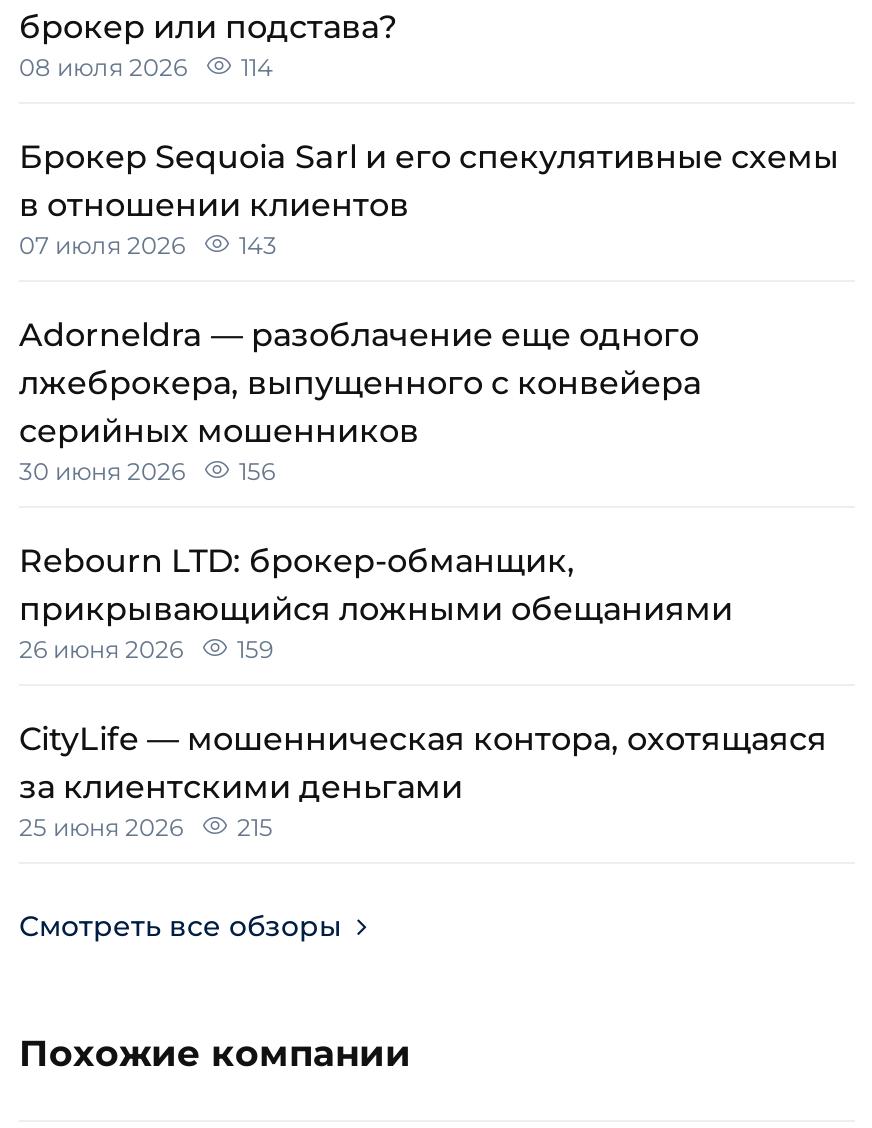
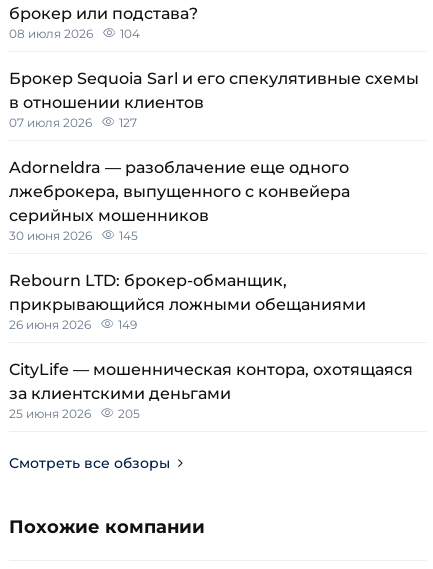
- 08 июля 2026 114
+ 08 июля 2026 104

- 07 июля 2026 143
+ 07 июля 2026 127

- 30 июня 2026 156
+ 30 июня 2026 145

- 26 июня 2026 159
+ 26 июня 2026 149

- 25 июня 2026 215
+ 25 июня 2026 205
